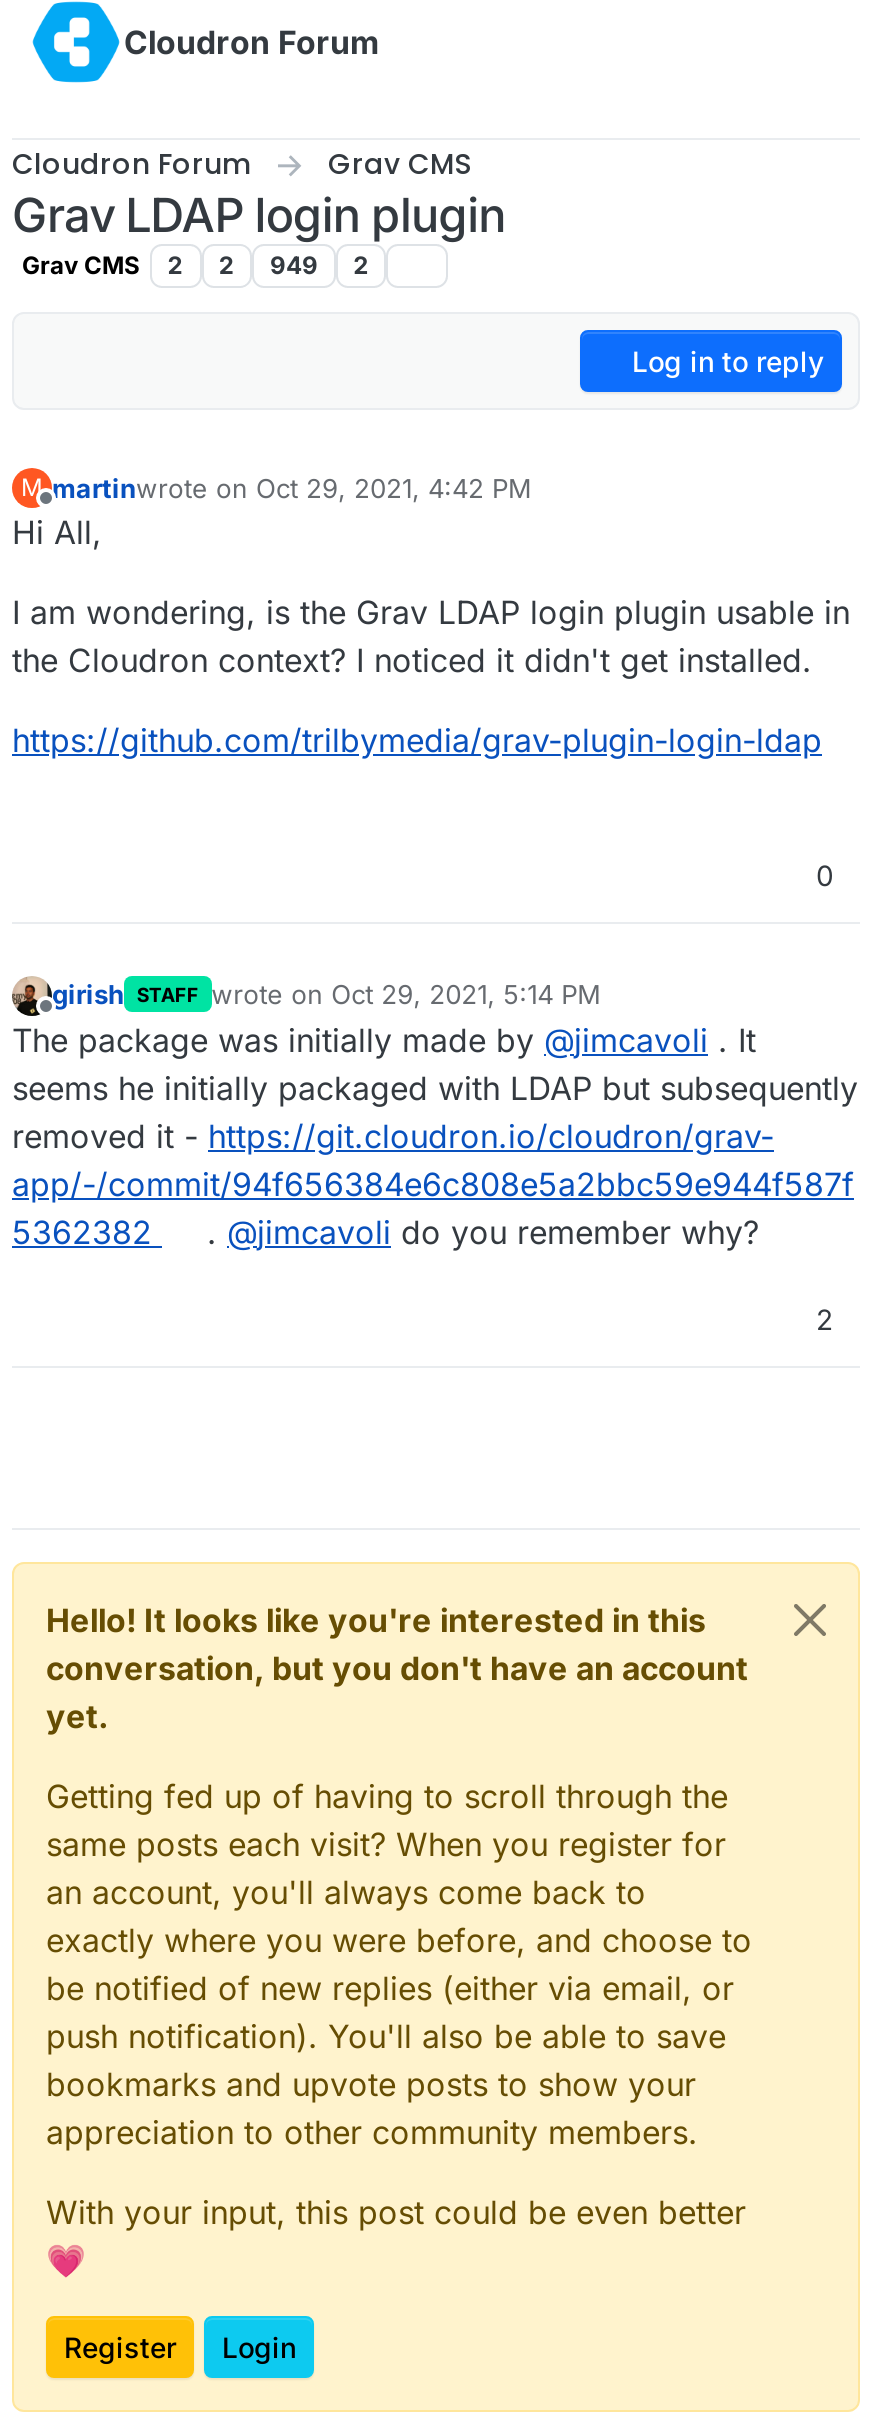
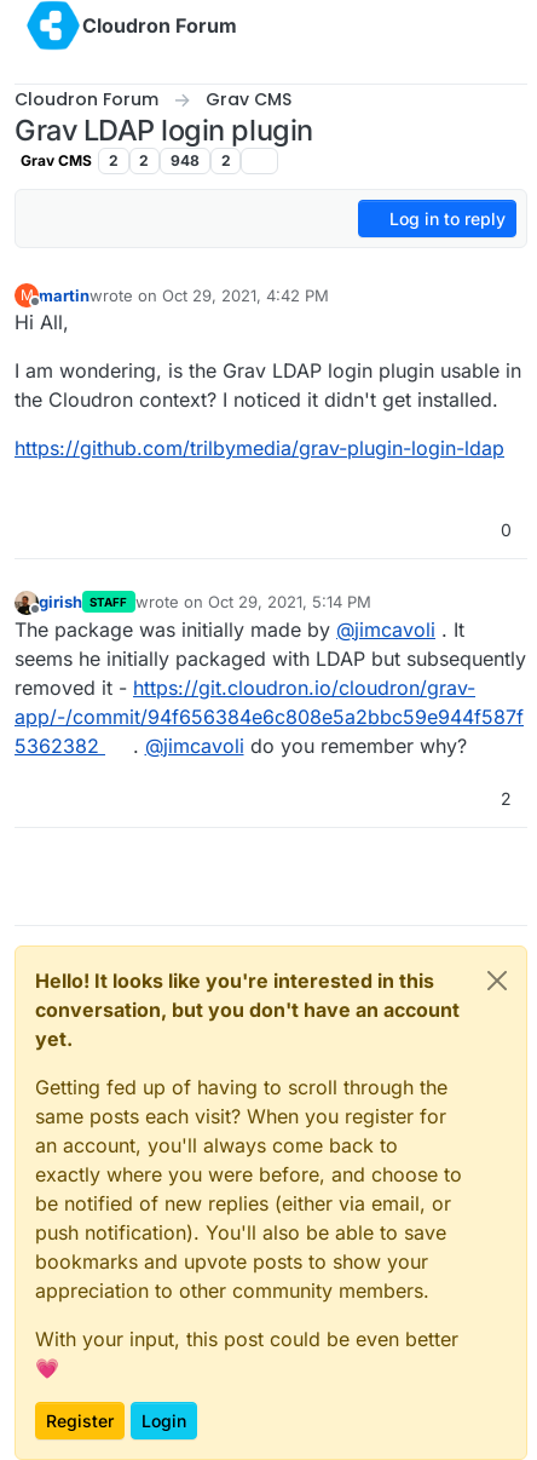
- Grav CMS 2 2 949 2
+ Grav CMS 2 2 948 2
